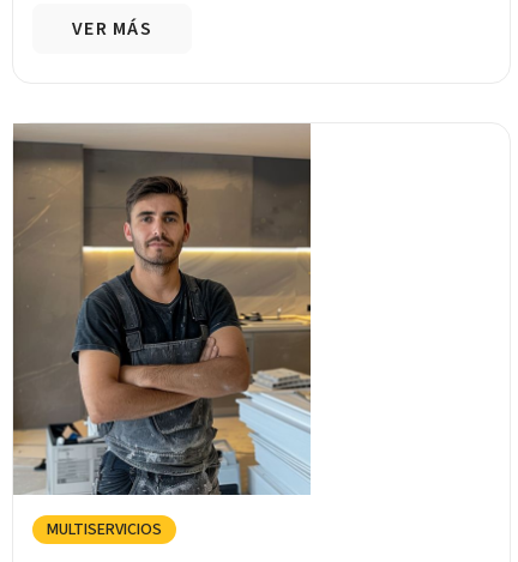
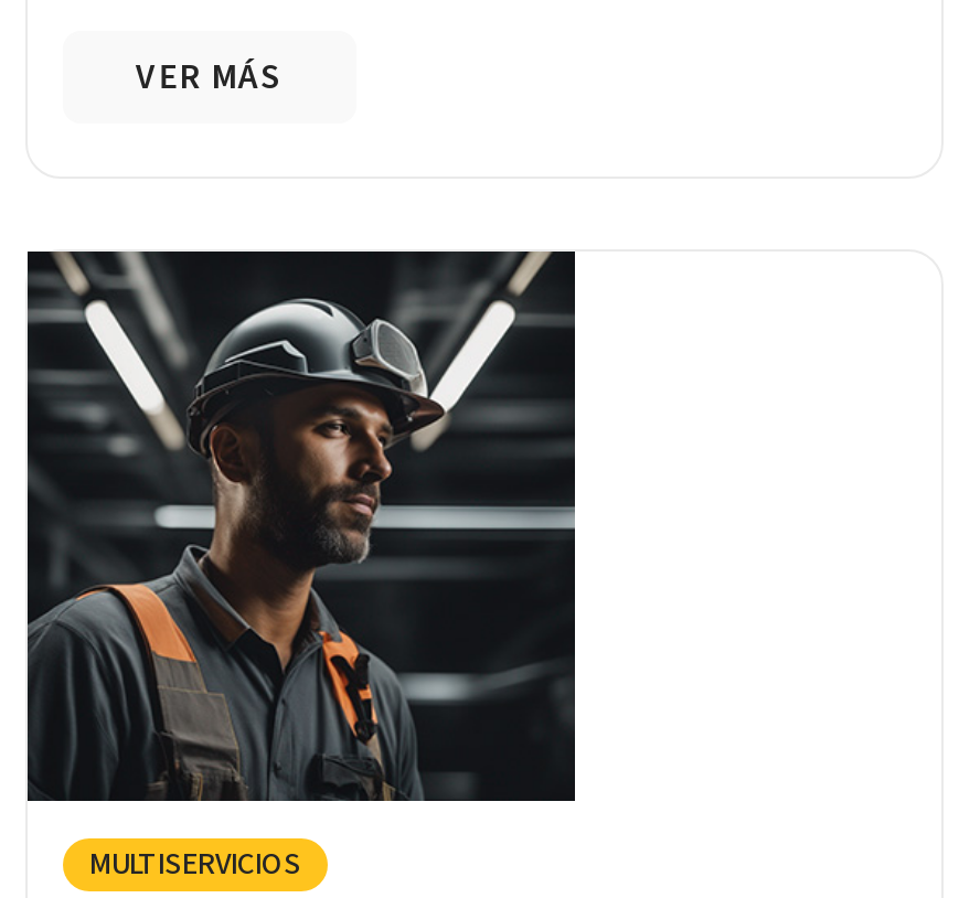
- [image]
+ [image]
